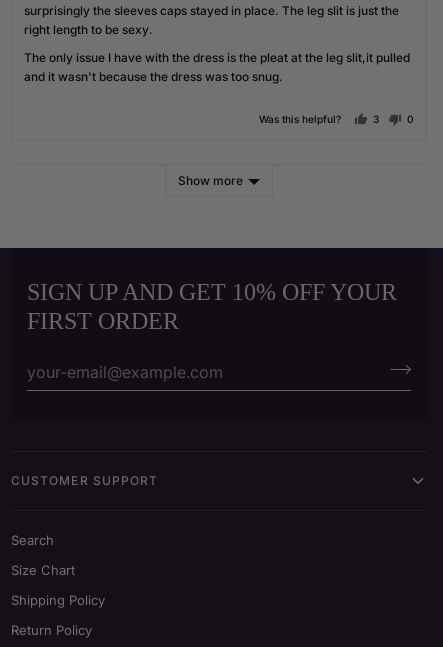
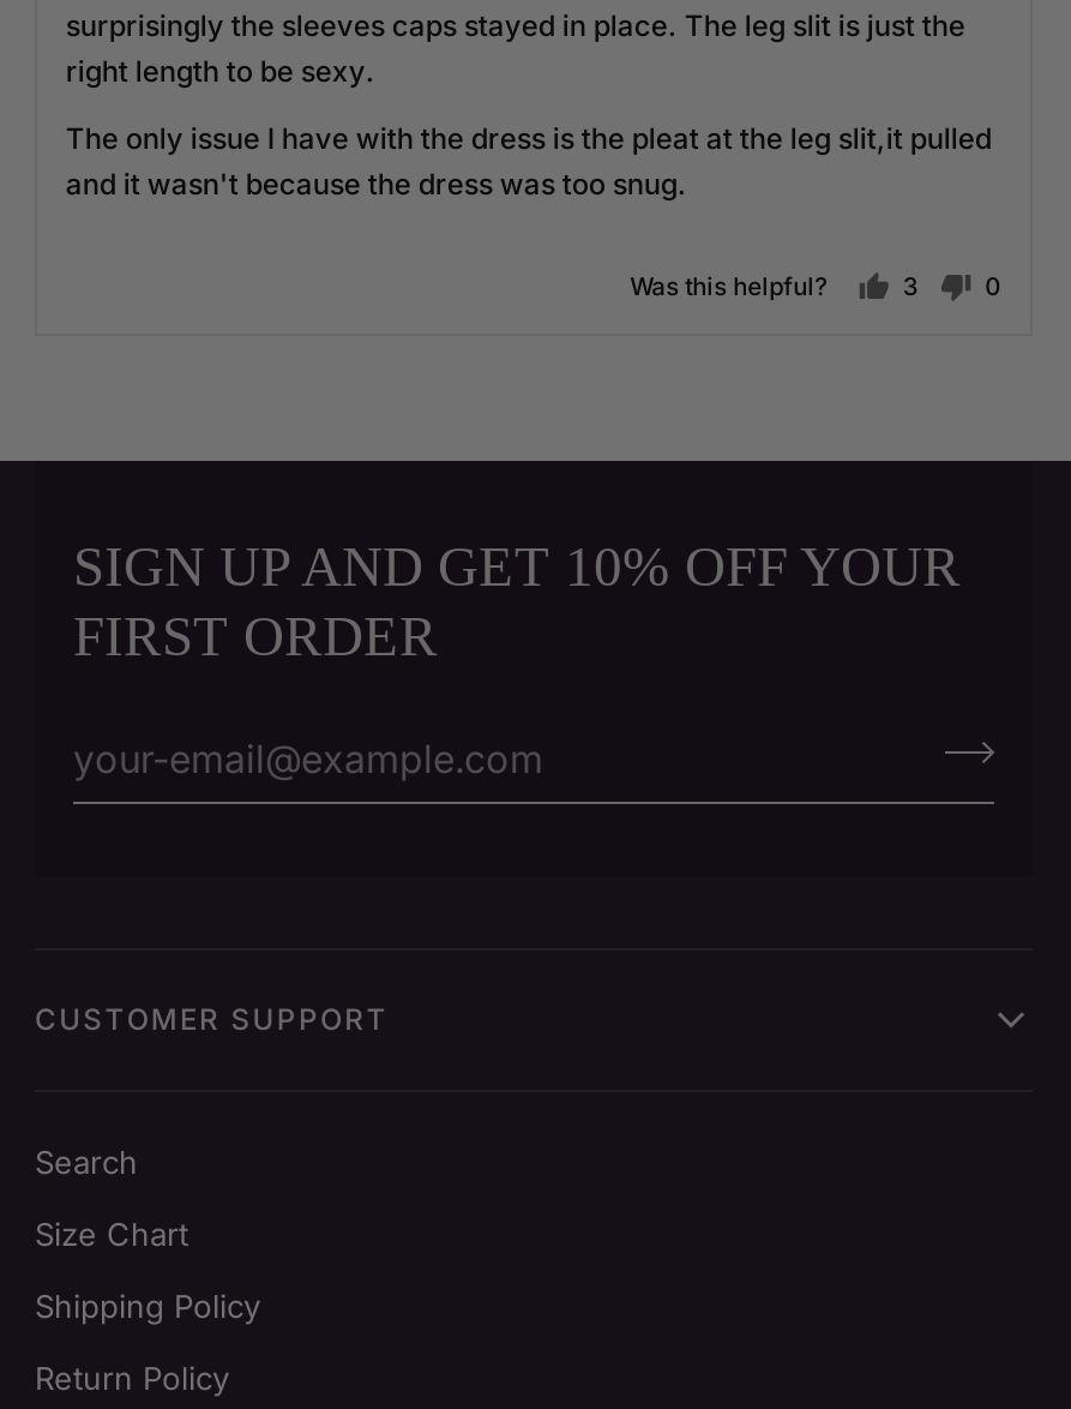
- Show more
